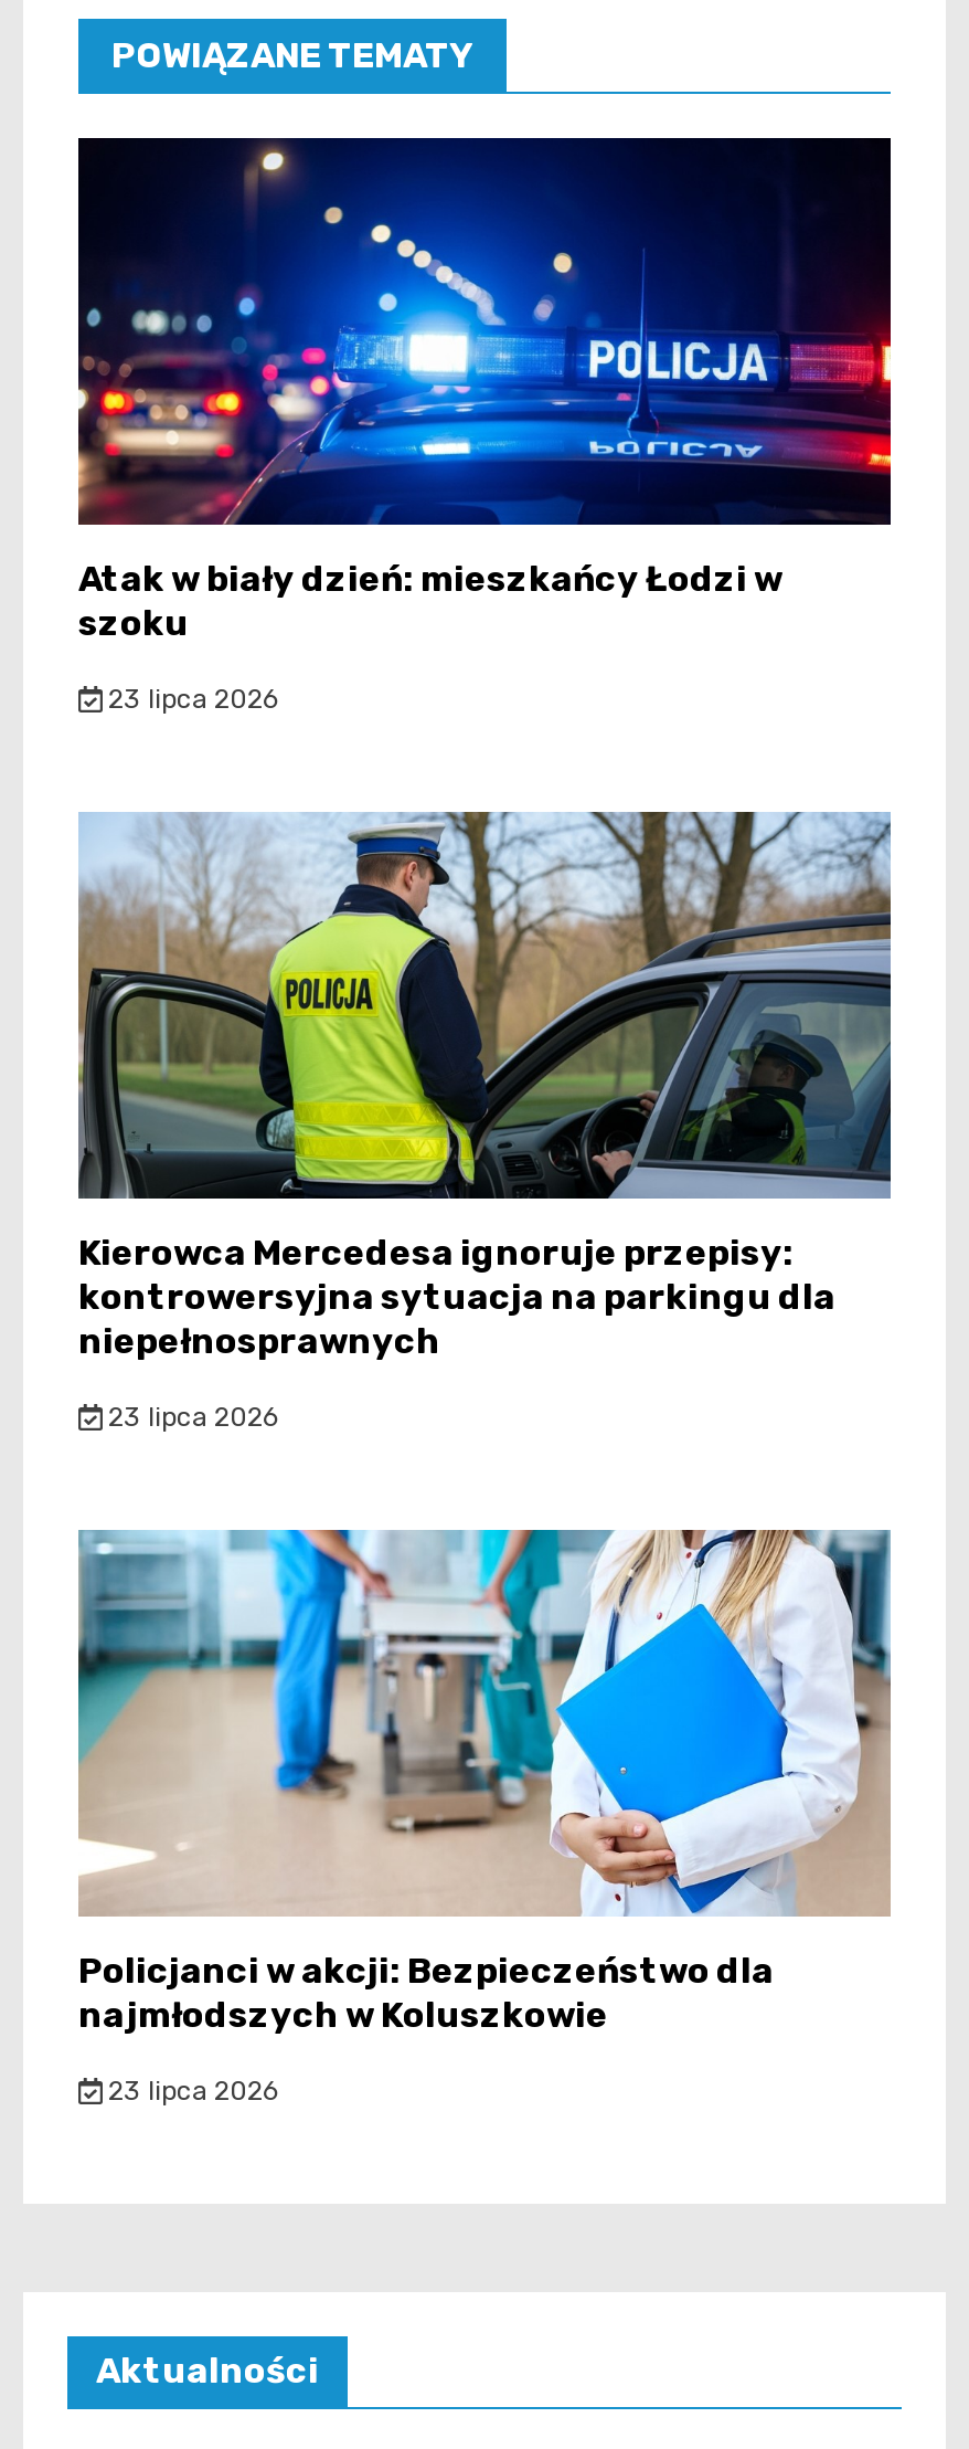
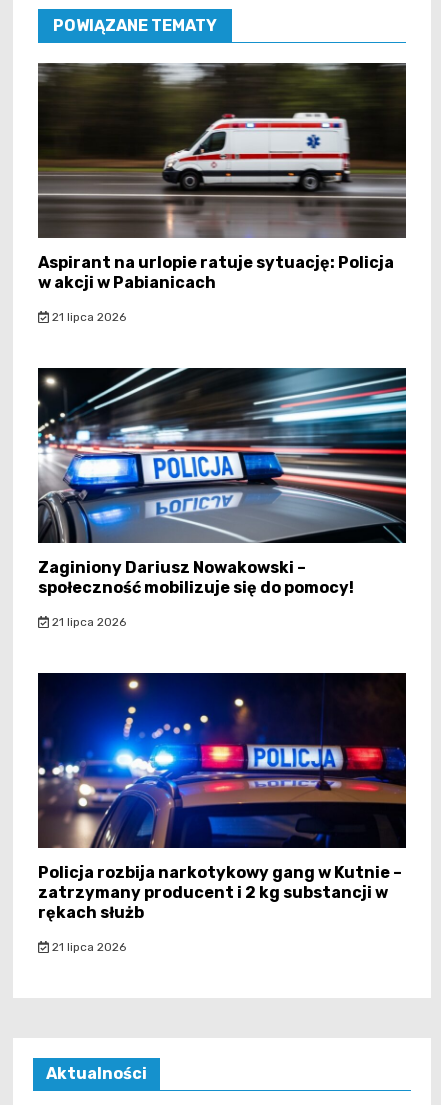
- [image]
- Atak w biały dzień: mieszkańcy Łodzi w
- szoku
+ [image]
+ Aspirant na urlopie ratuje sytuację: Policja
+ w akcji w Pabianicach

- 23 lipca 2026
+ 21 lipca 2026

- [image]
- Kierowca Mercedesa ignoruje przepisy:
- kontrowersyjna sytuacja na parkingu dla
- niepełnosprawnych
+ [image]
+ Zaginiony Dariusz Nowakowski –
+ społeczność mobilizuje się do pomocy!

- 23 lipca 2026
+ 21 lipca 2026

- [image]
- Policjanci w akcji: Bezpieczeństwo dla
- najmłodszych w Koluszkowie
+ [image]
+ Policja rozbija narkotykowy gang w Kutnie –
+ zatrzymany producent i 2 kg substancji w
+ rękach służb

- 23 lipca 2026
+ 21 lipca 2026
